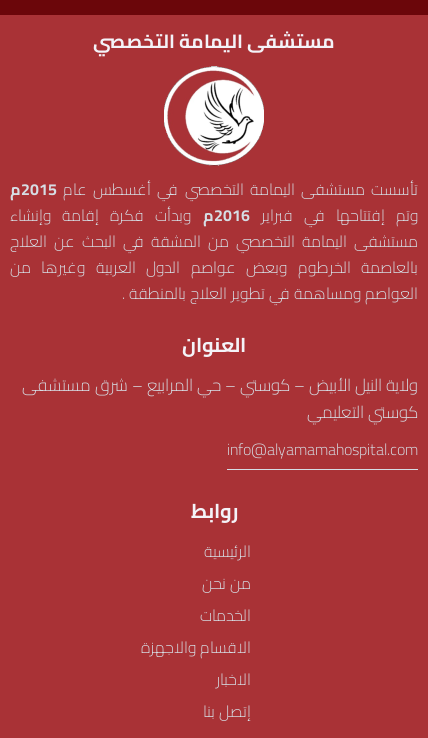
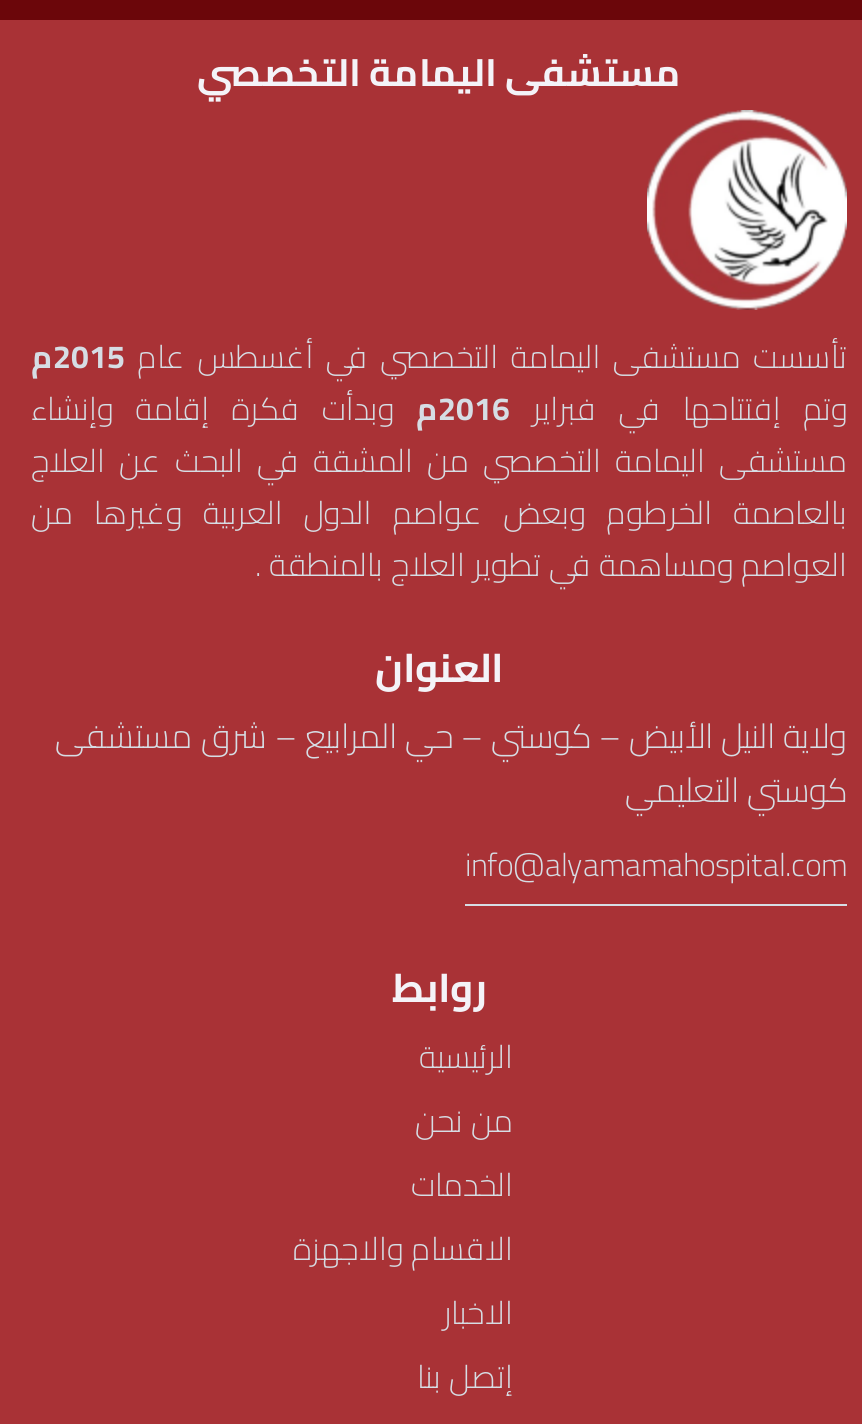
+ [image]

- [image]
